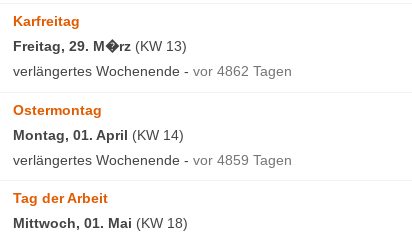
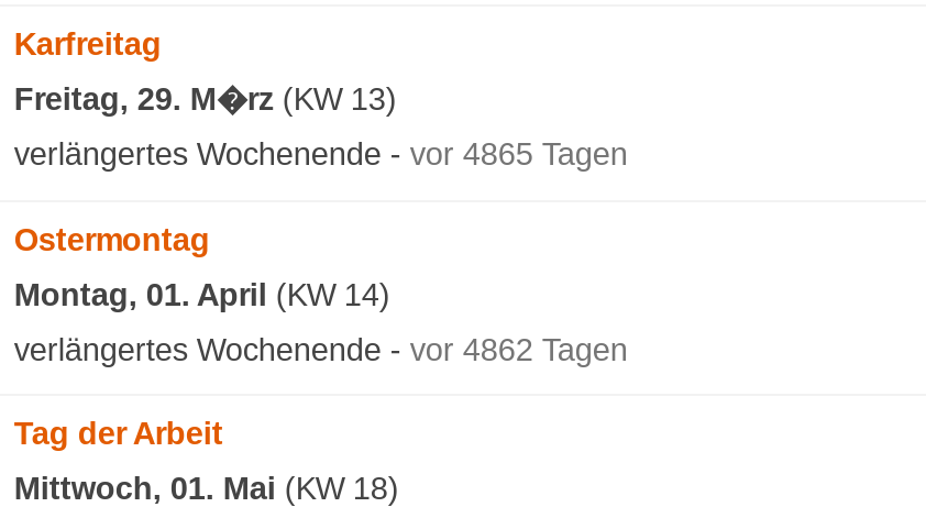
+ verlängertes Wochenende - vor 4865 Tagen

moved down: verlängertes Wochenende - vor 4862 Tagen

- verlängertes Wochenende - vor 4859 Tagen
